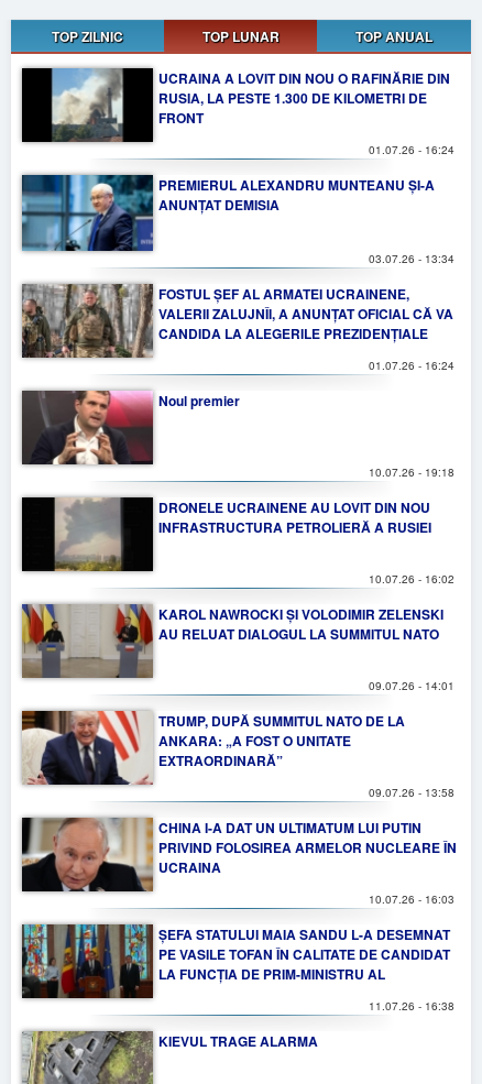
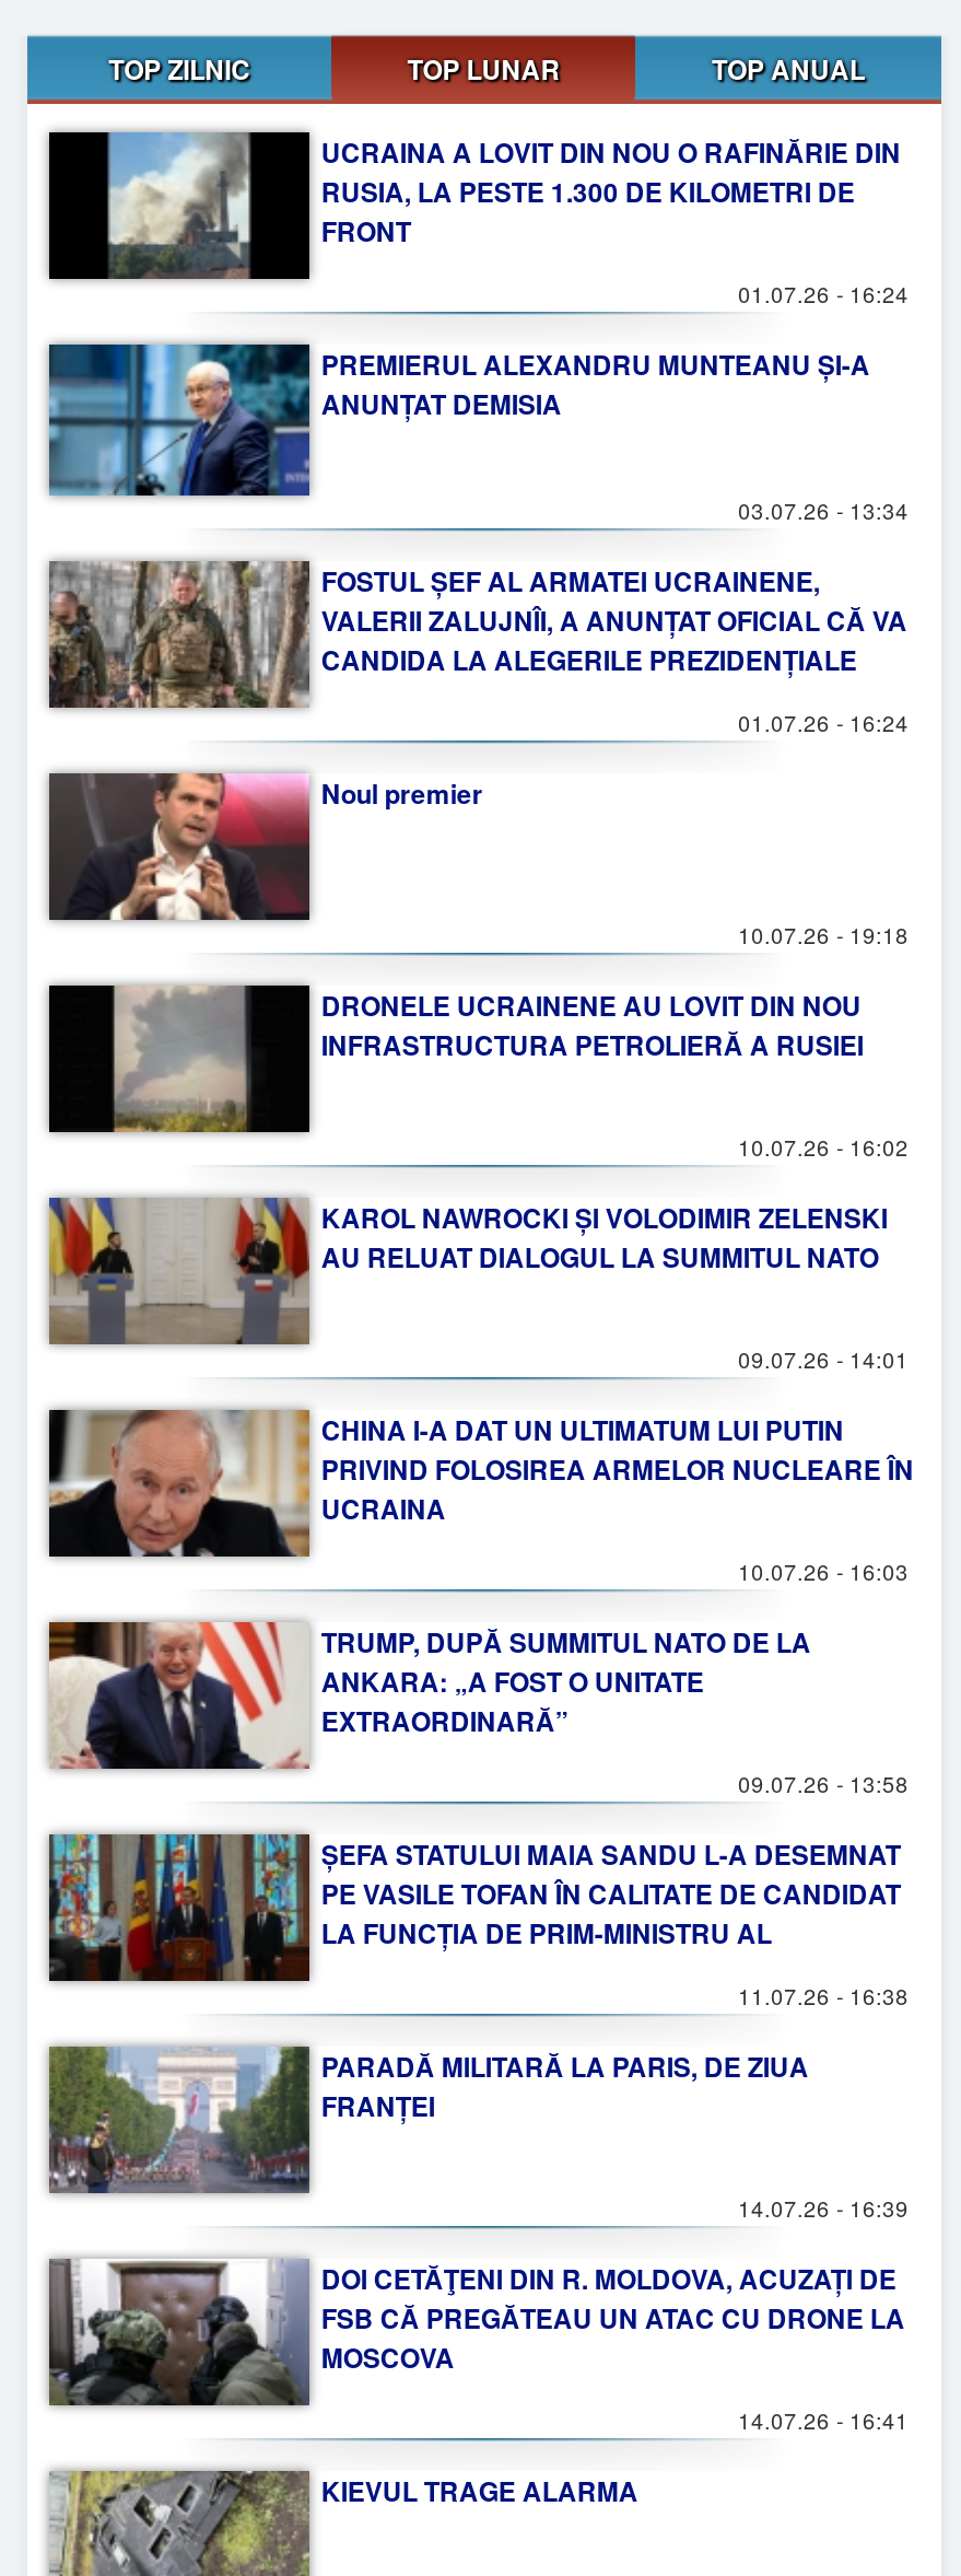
moved up: [image] | CHINA I-A DAT UN ULTIMATUM LUI PUTIN | PRIVIND FOLOSIREA ARMELOR NUCLEARE ÎN | UCRAINA | 10.07.26 - 16:03

+ [image]
+ PARADĂ MILITARĂ LA PARIS, DE ZIUA
+ FRANȚEI
+ 14.07.26 - 16:39
+ DOI CETĂŢENI DIN R. MOLDOVA, ACUZAȚI DE
+ FSB CĂ PREGĂTEAU UN ATAC CU DRONE LA
+ MOSCOVA
+ 14.07.26 - 16:41

+ [image]
